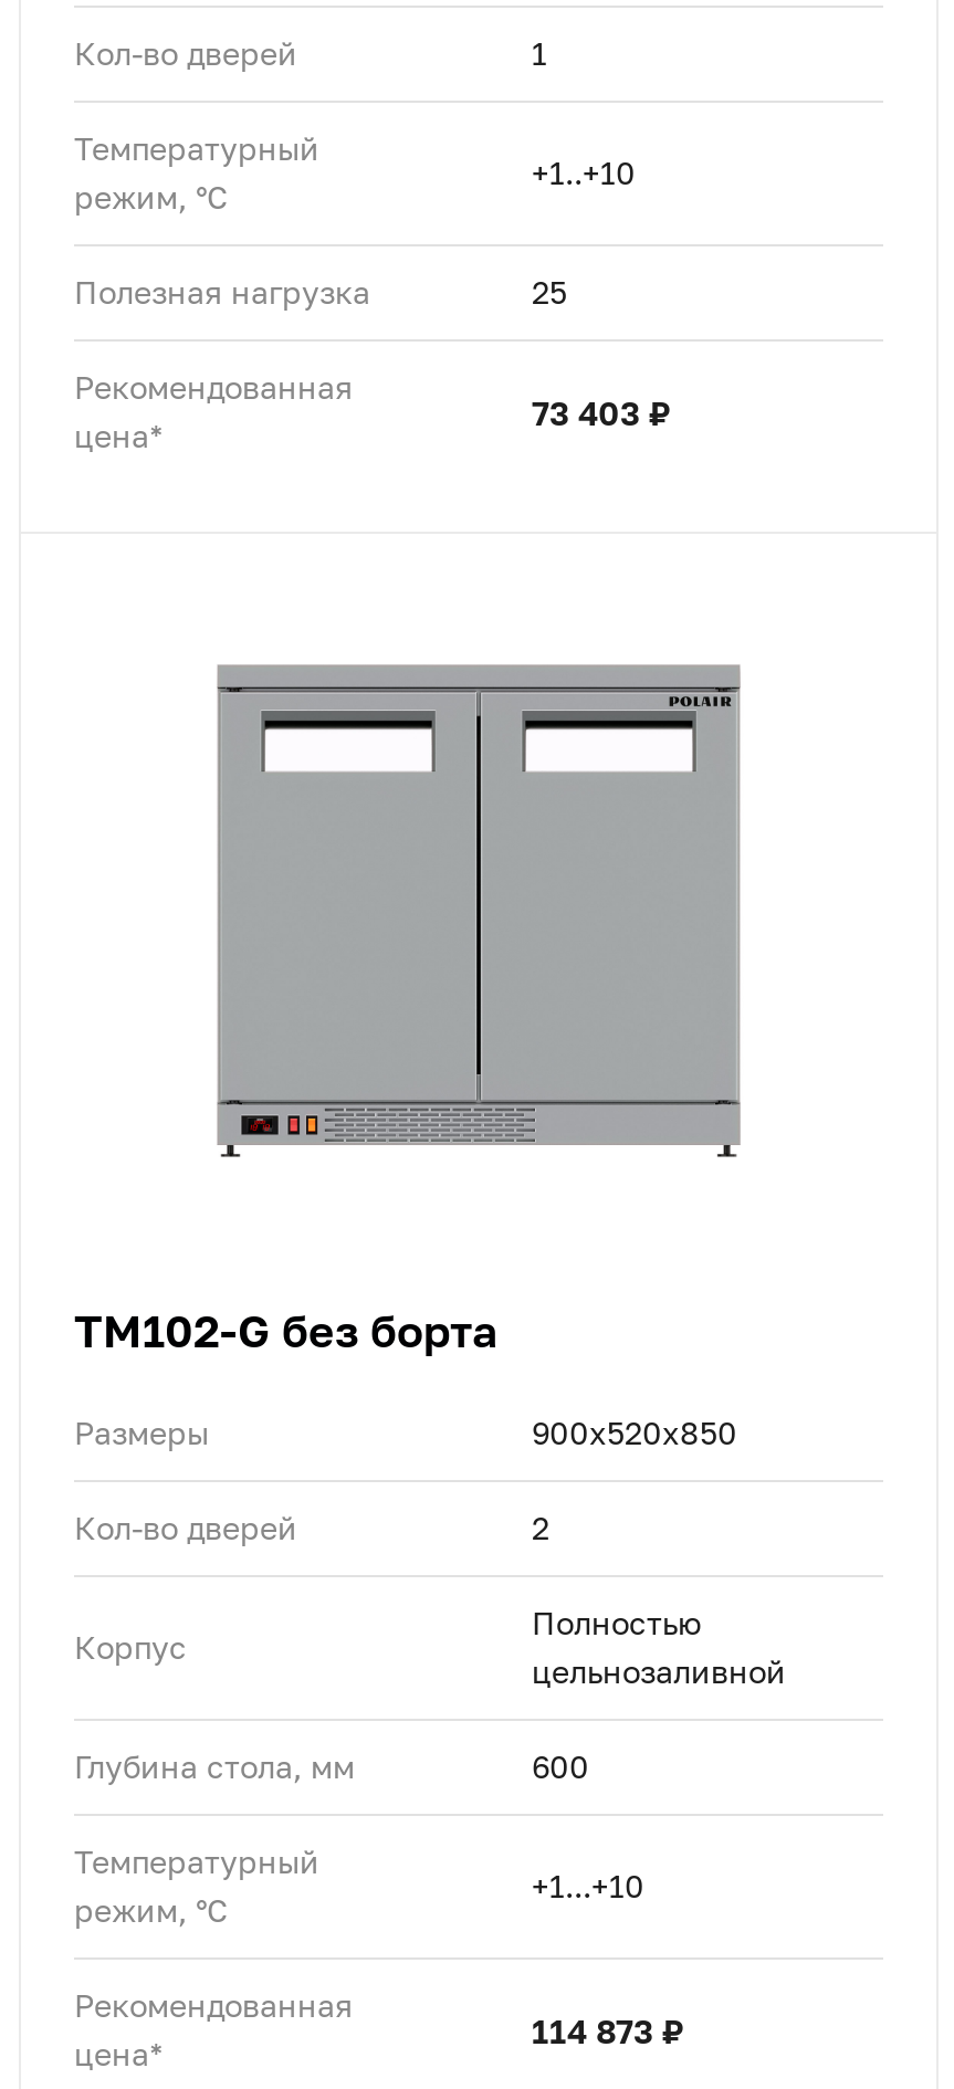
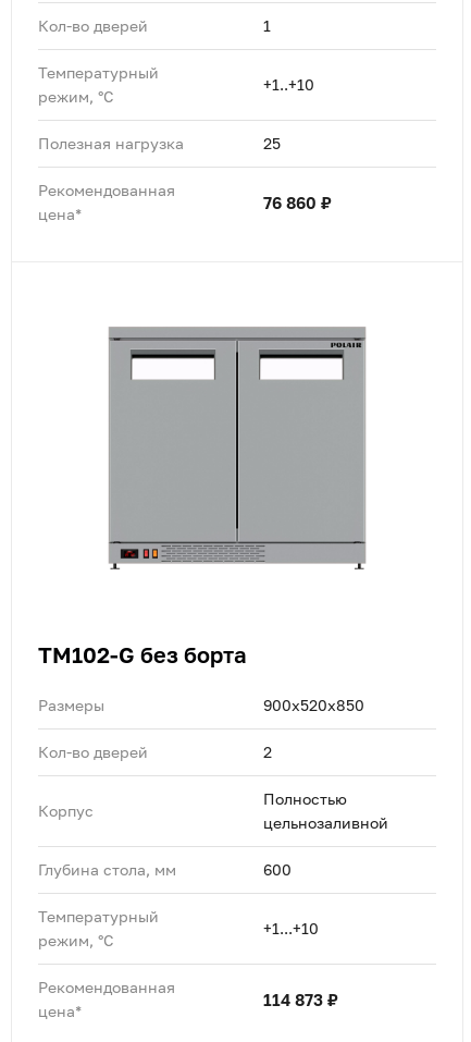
- 73 403 ₽
+ 76 860 ₽
